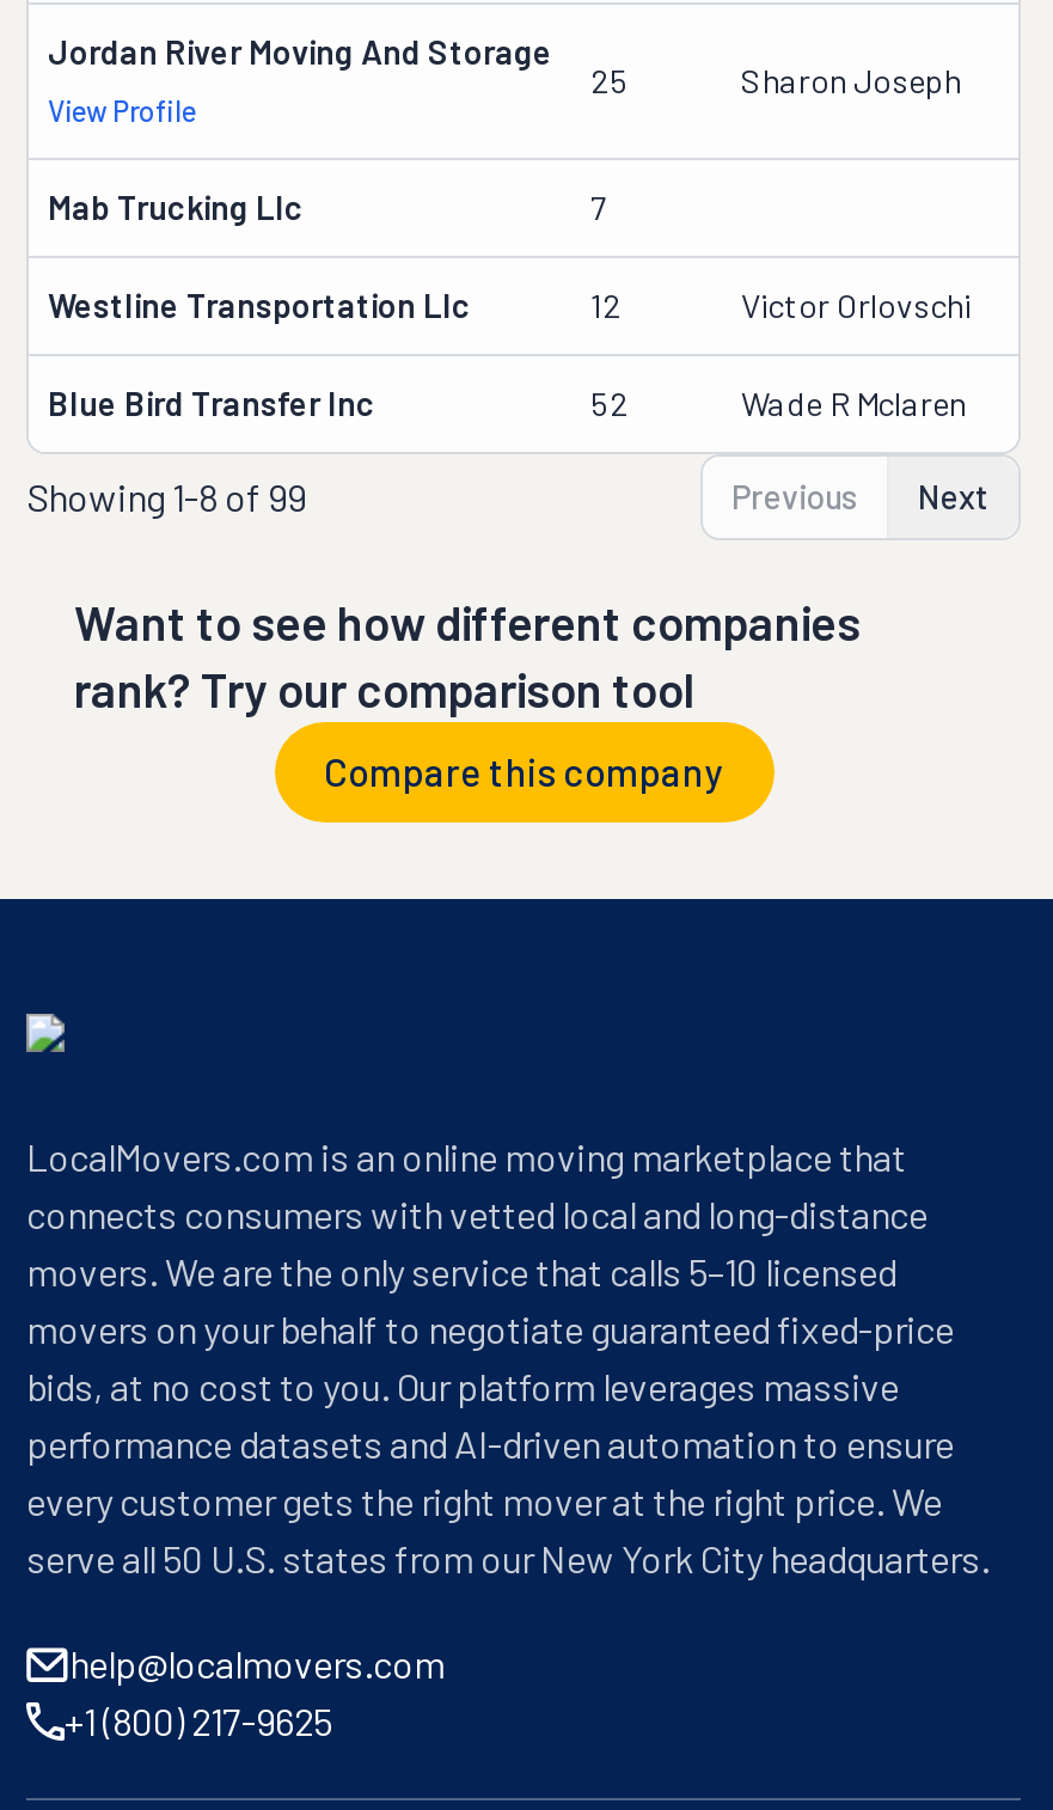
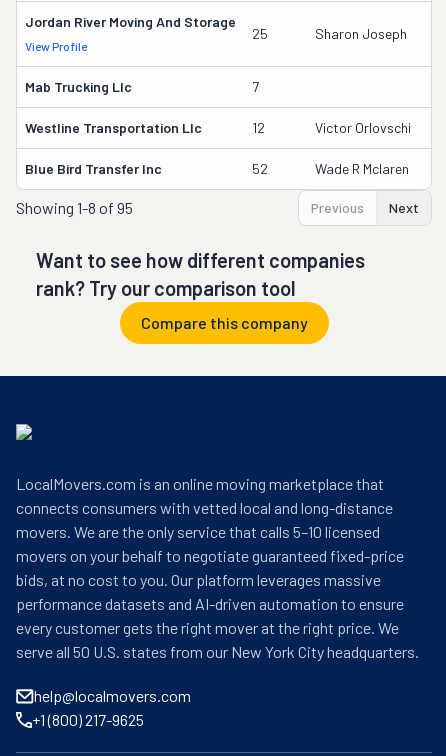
- Showing 1-8 of 99
+ Showing 1-8 of 95
